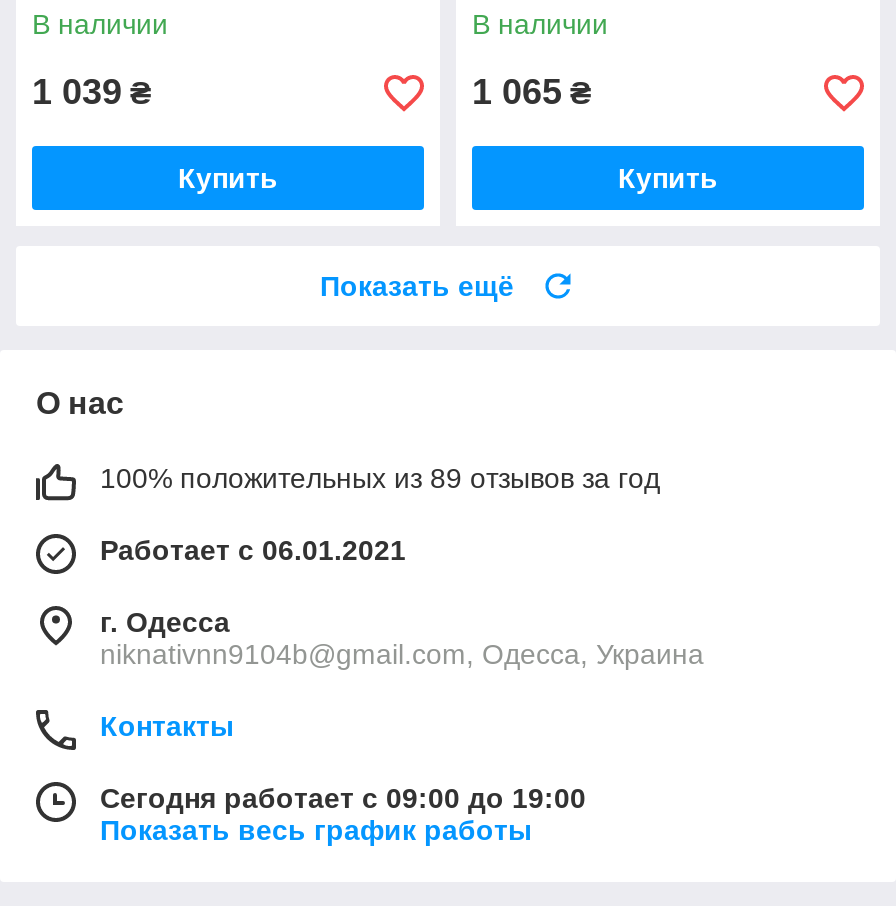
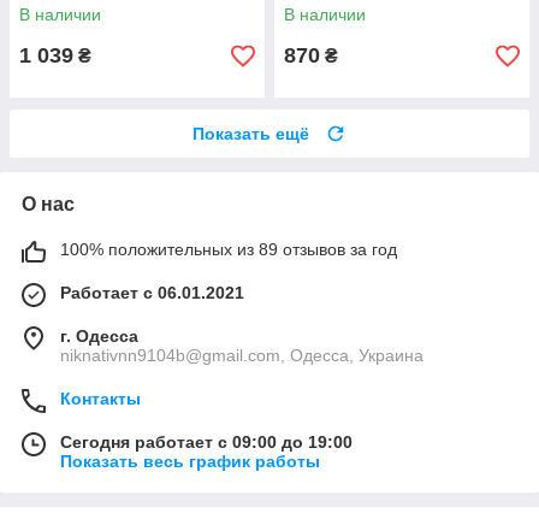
- 1 065 ₴
- Купить
+ 870 ₴

- Купить
